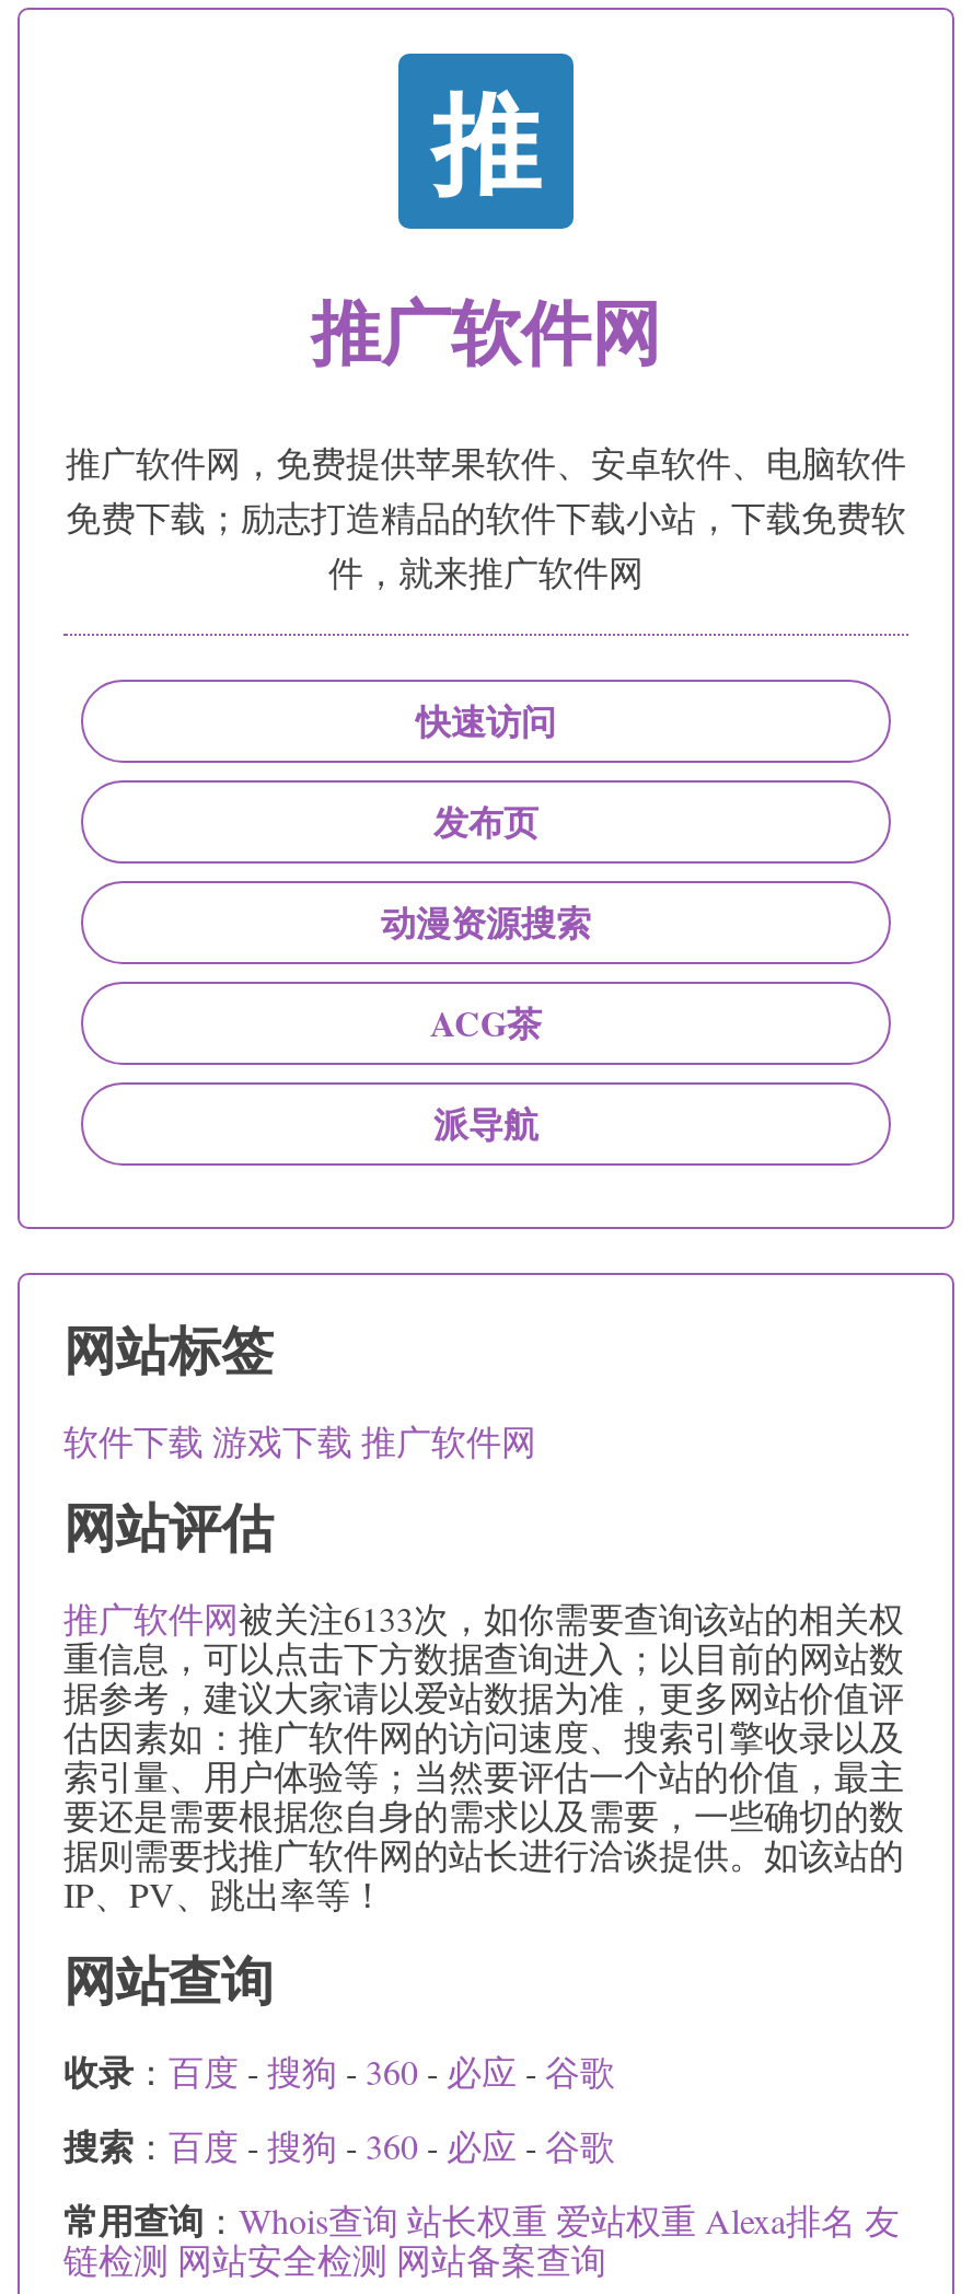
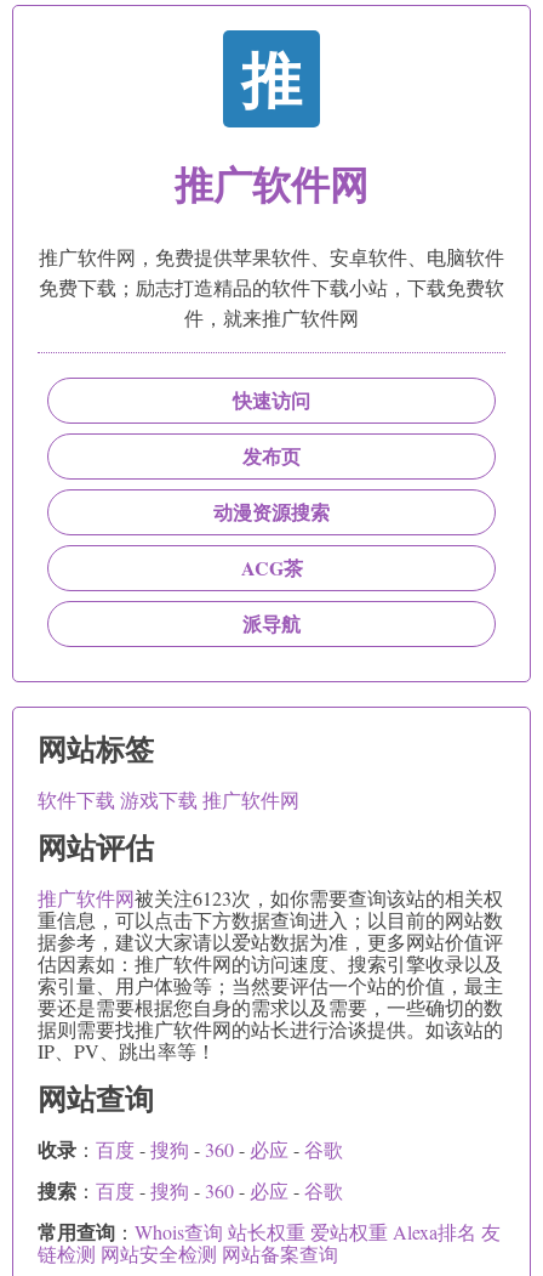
- 推广软件网被关注6133次，如你需要查询该站的相关权
+ 推广软件网被关注6123次，如你需要查询该站的相关权
